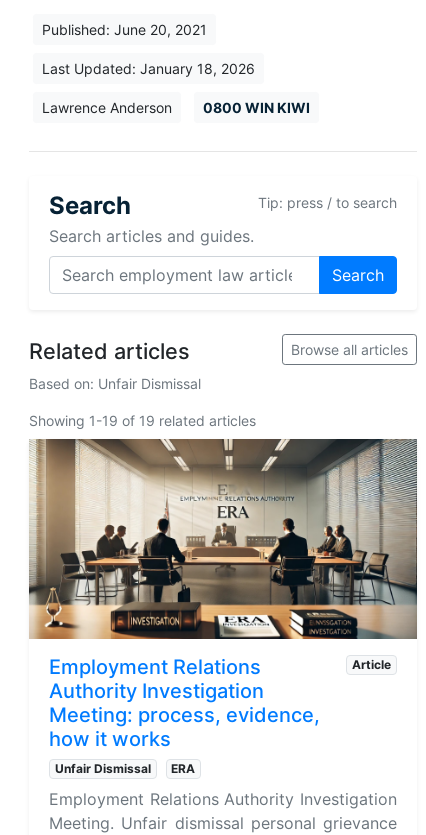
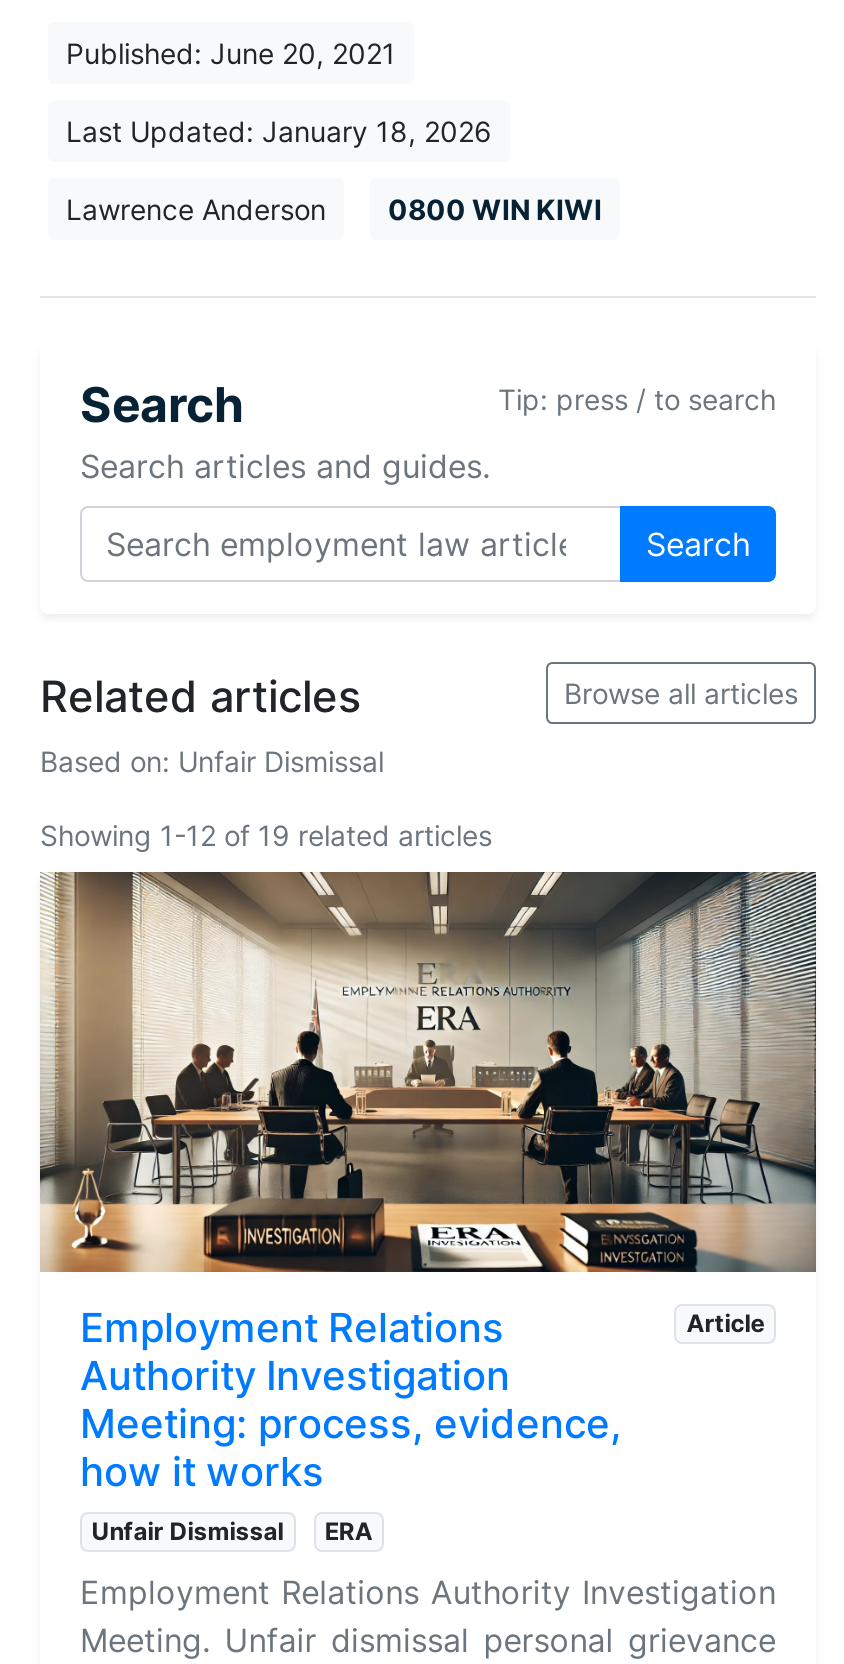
- Showing 1-19 of 19 related articles
+ Showing 1-12 of 19 related articles
